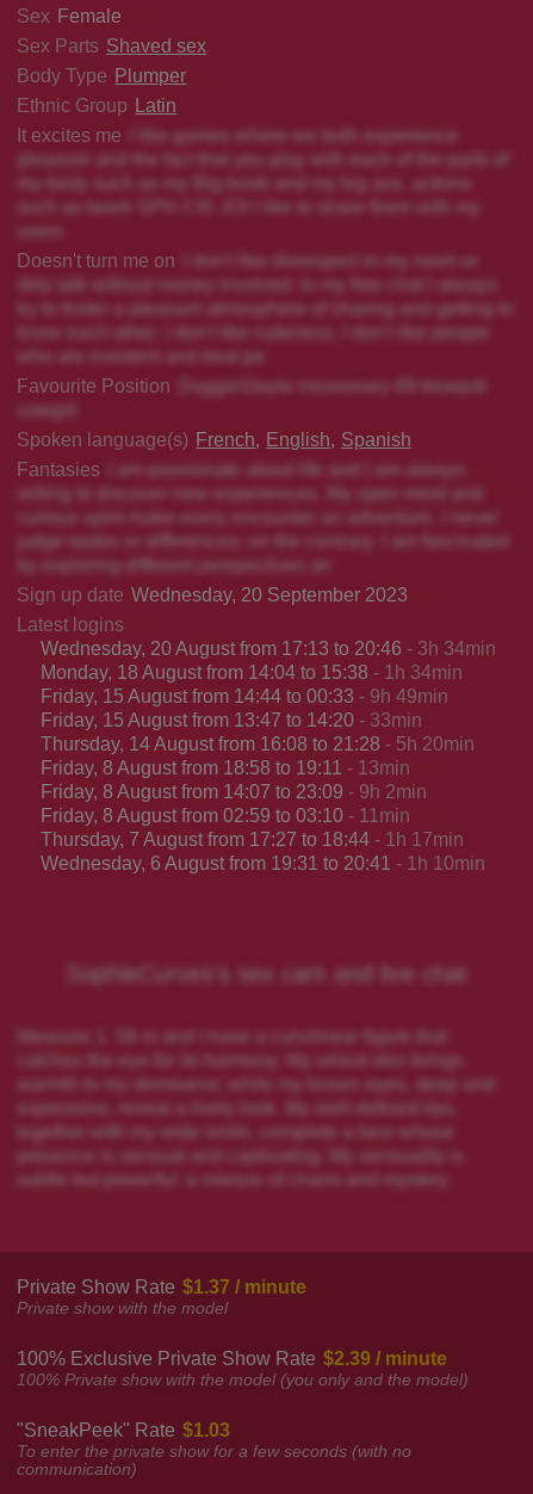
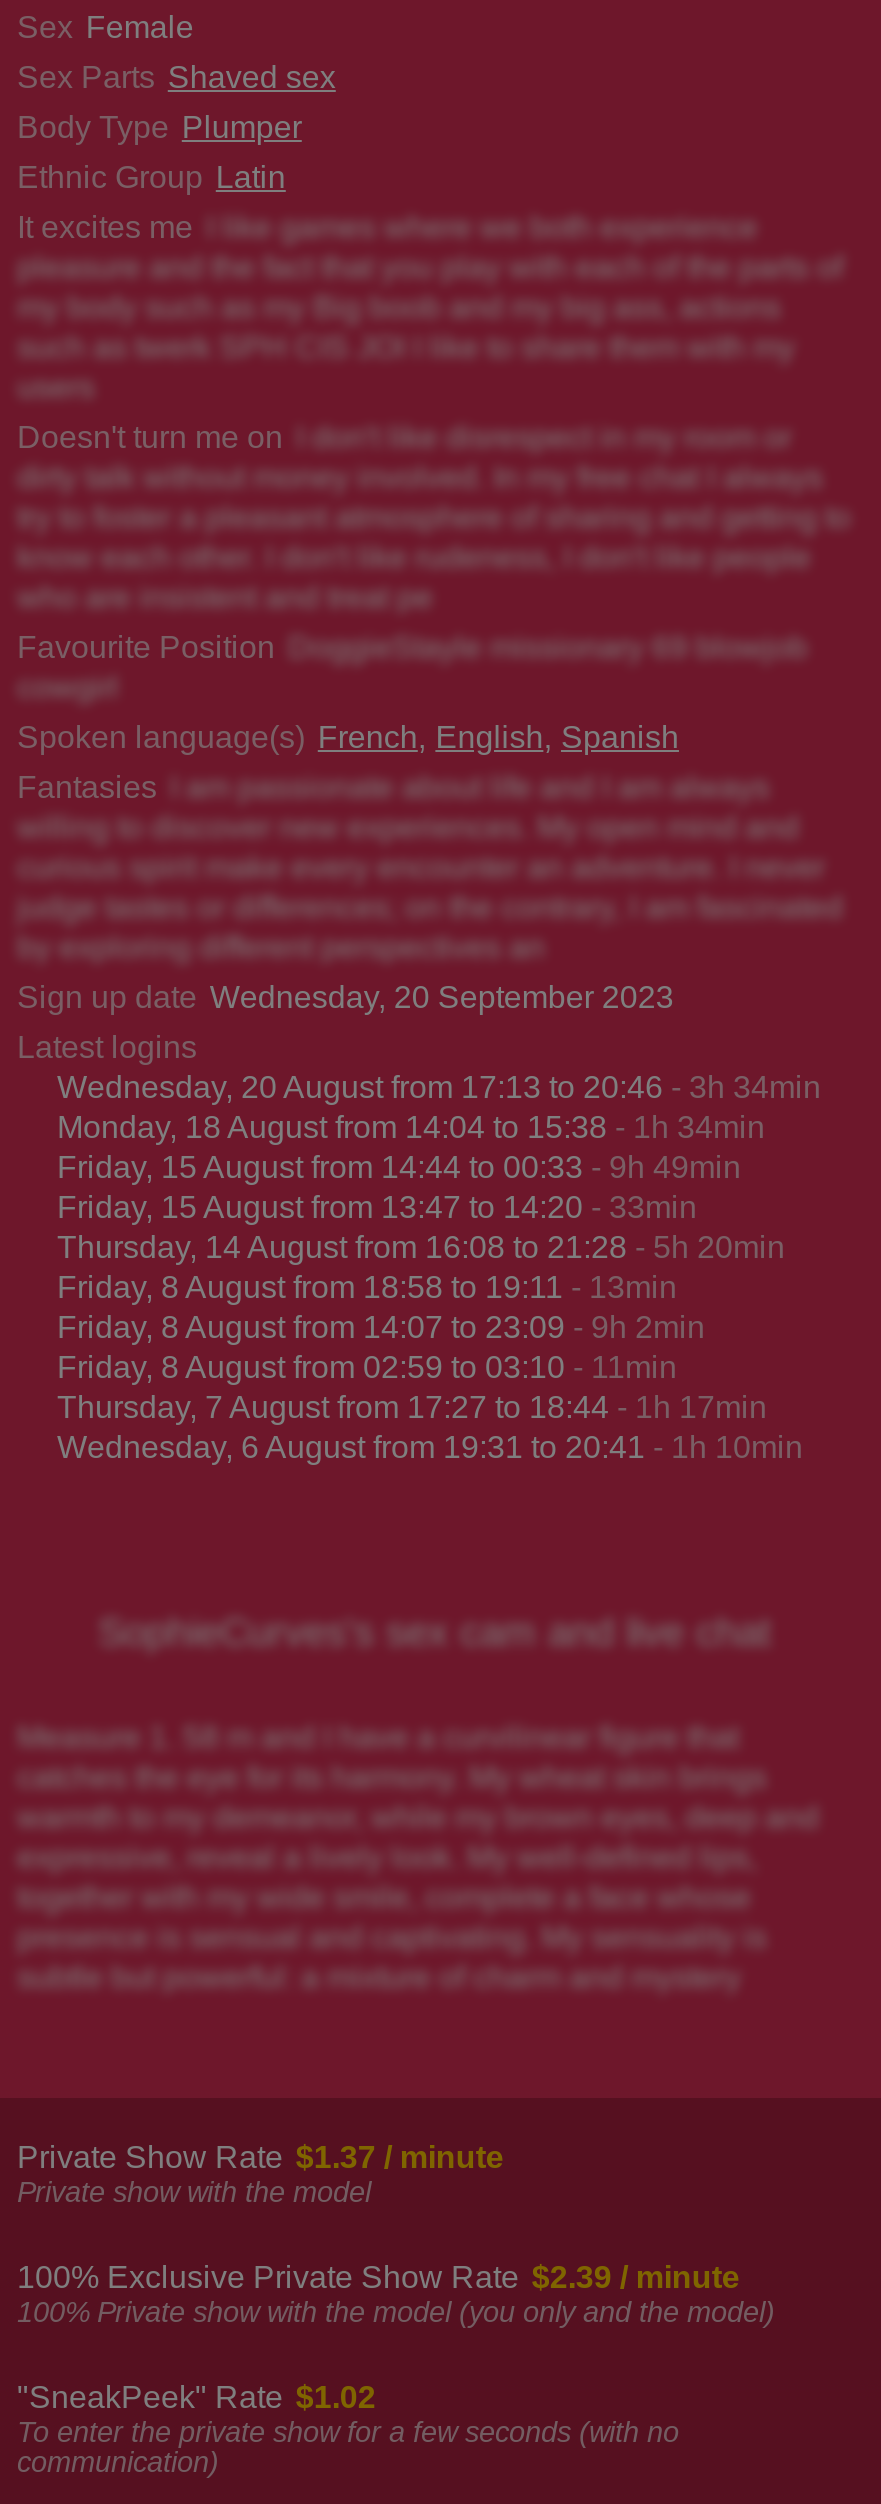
- "SneakPeek" Rate $1.03
+ "SneakPeek" Rate $1.02
